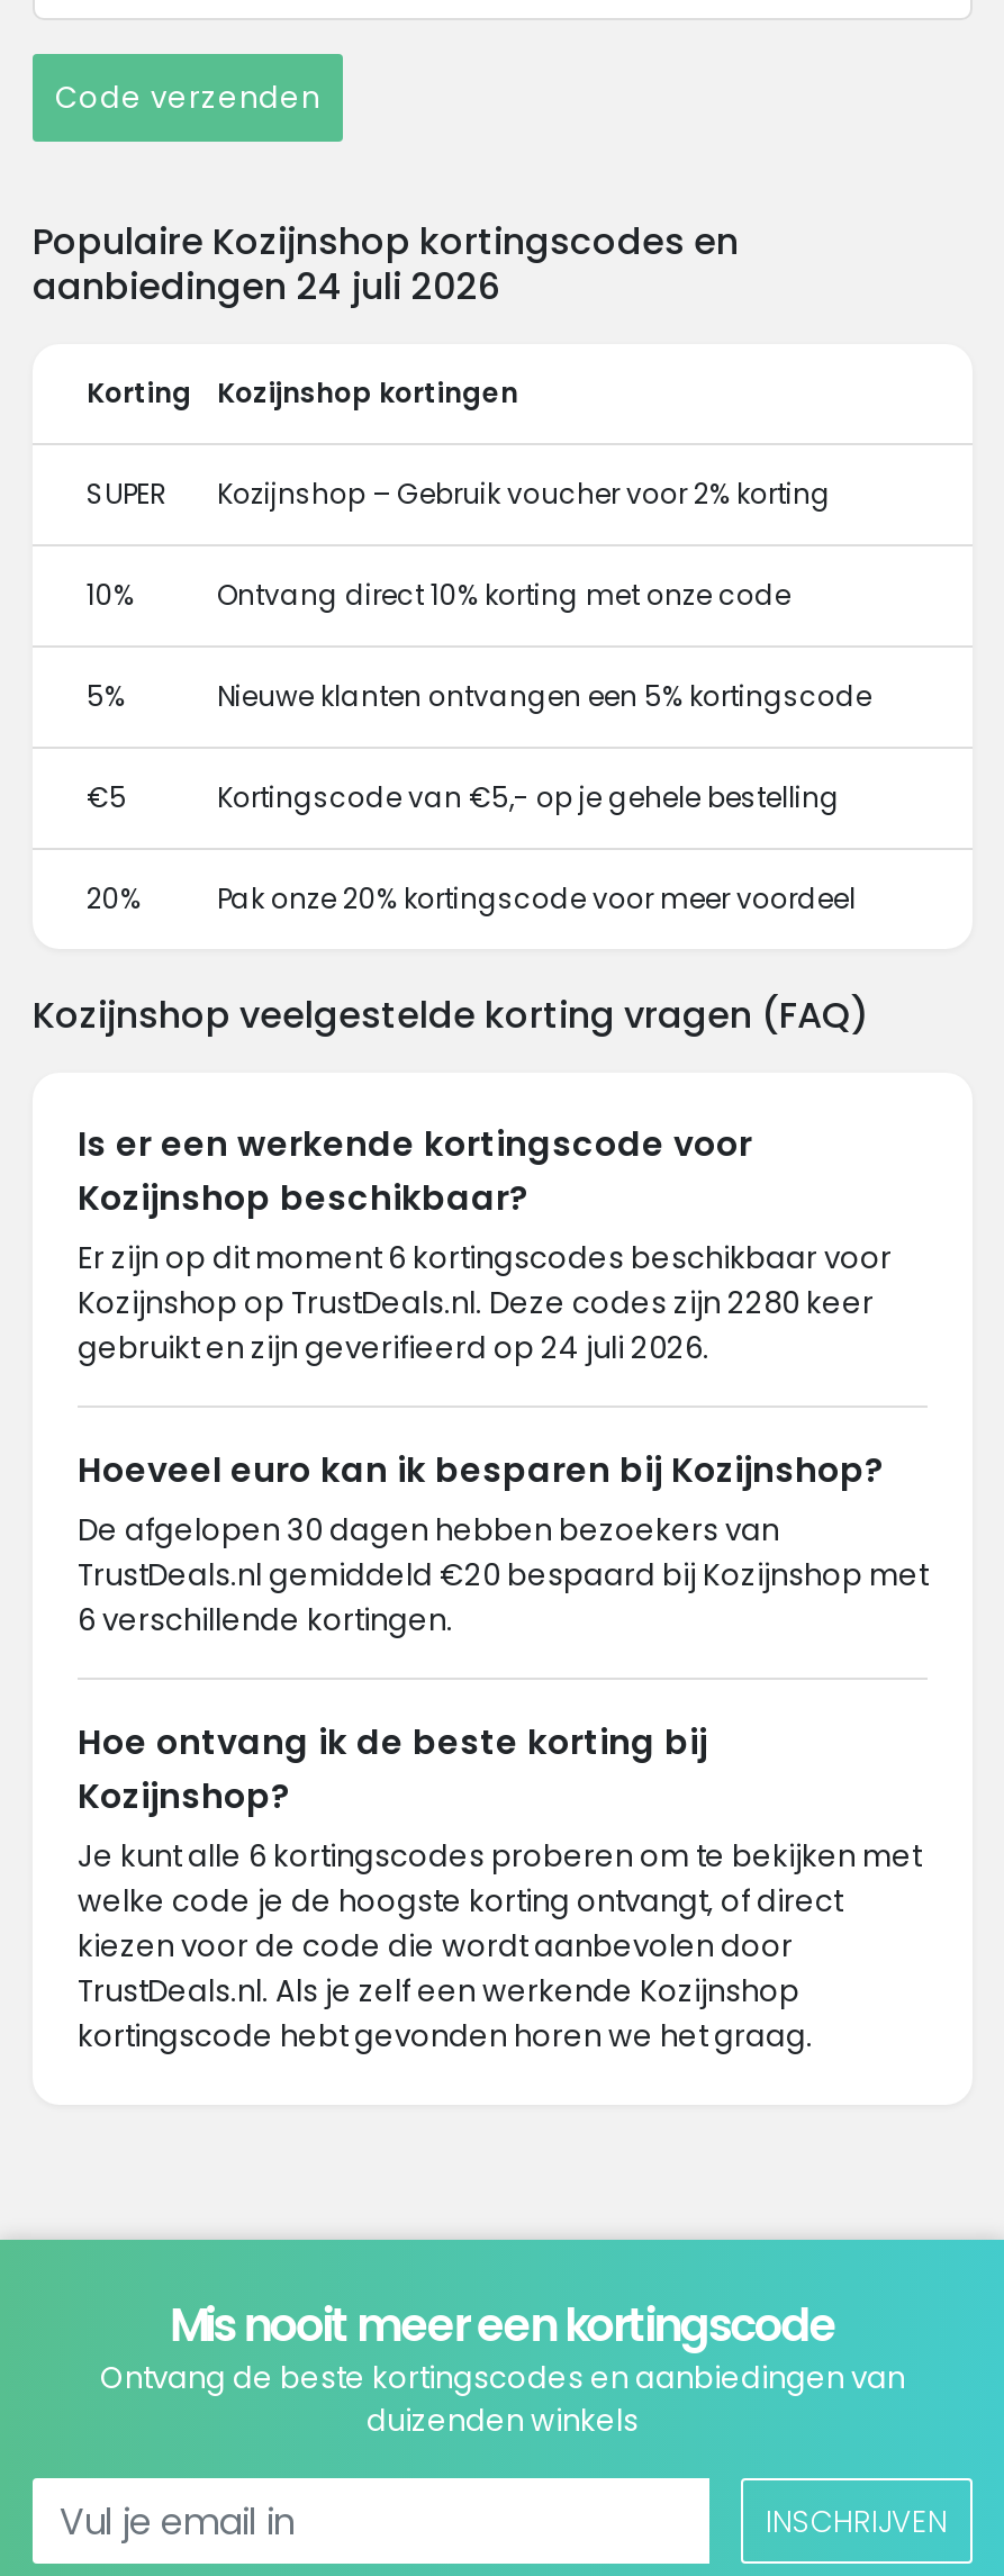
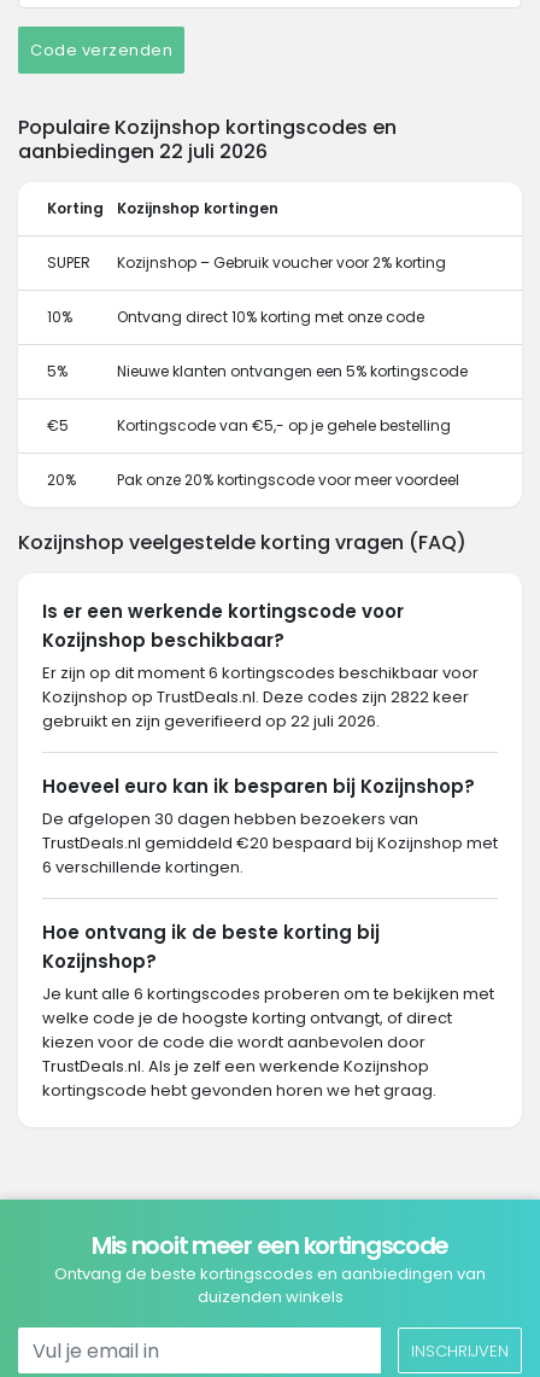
- aanbiedingen 24 juli 2026
+ aanbiedingen 22 juli 2026

- Kozijnshop op TrustDeals.nl. Deze codes zijn 2280 keer
+ Kozijnshop op TrustDeals.nl. Deze codes zijn 2822 keer

- gebruikt en zijn geverifieerd op 24 juli 2026.
+ gebruikt en zijn geverifieerd op 22 juli 2026.
